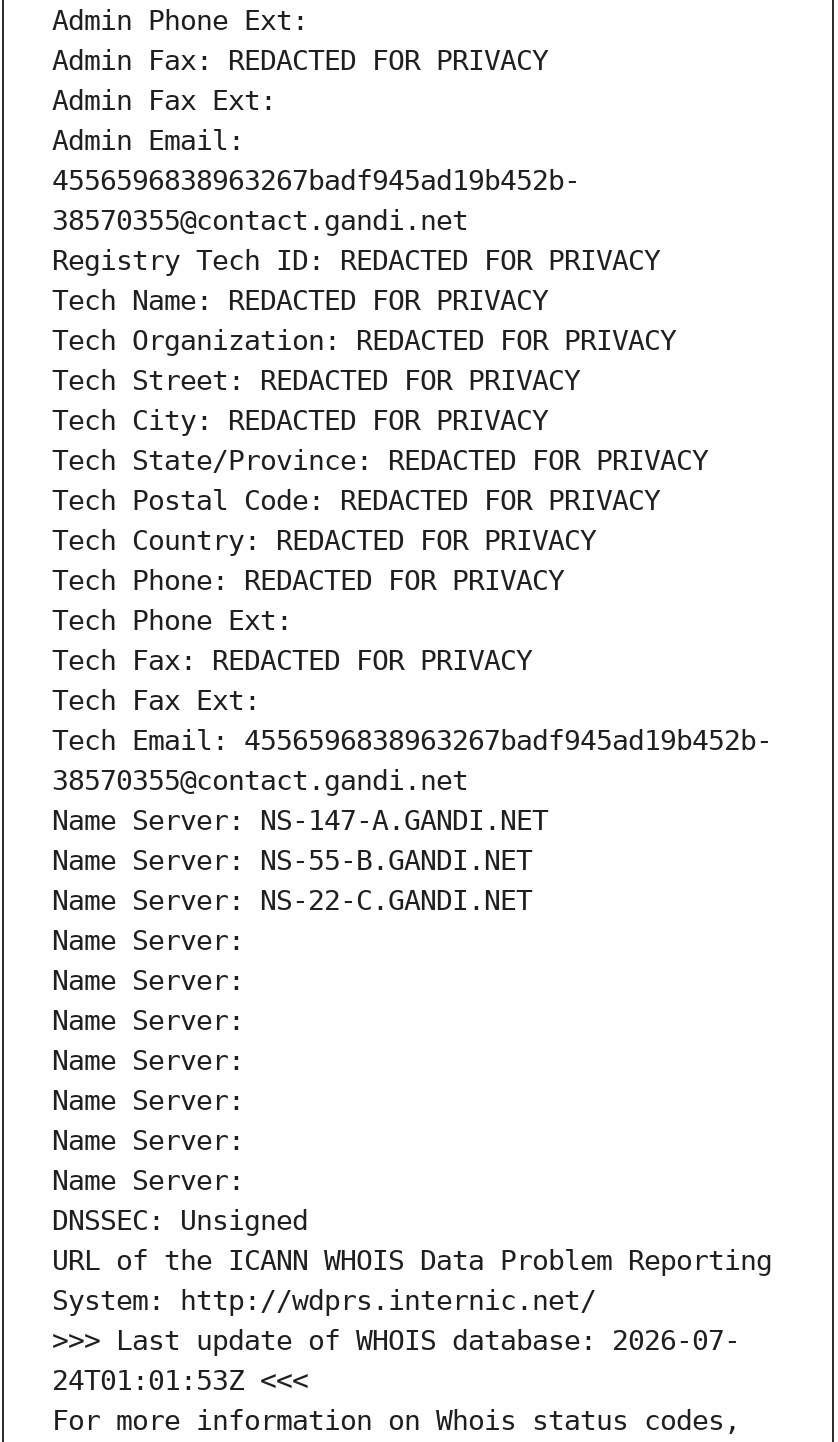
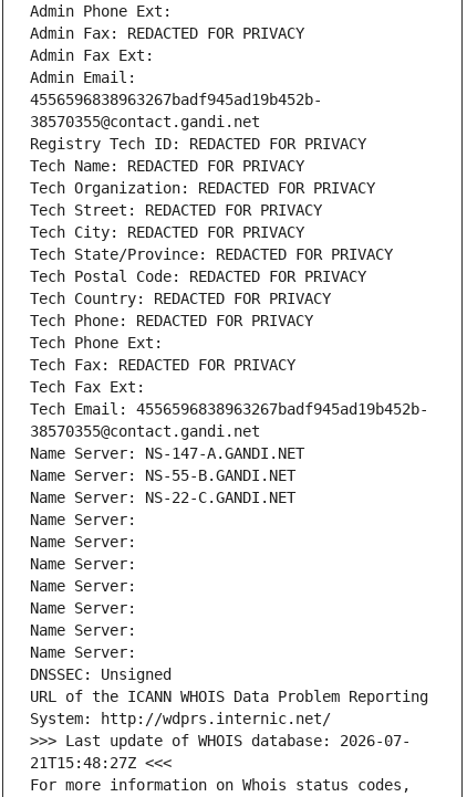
- 24T01:01:53Z <<<
+ 21T15:48:27Z <<<
